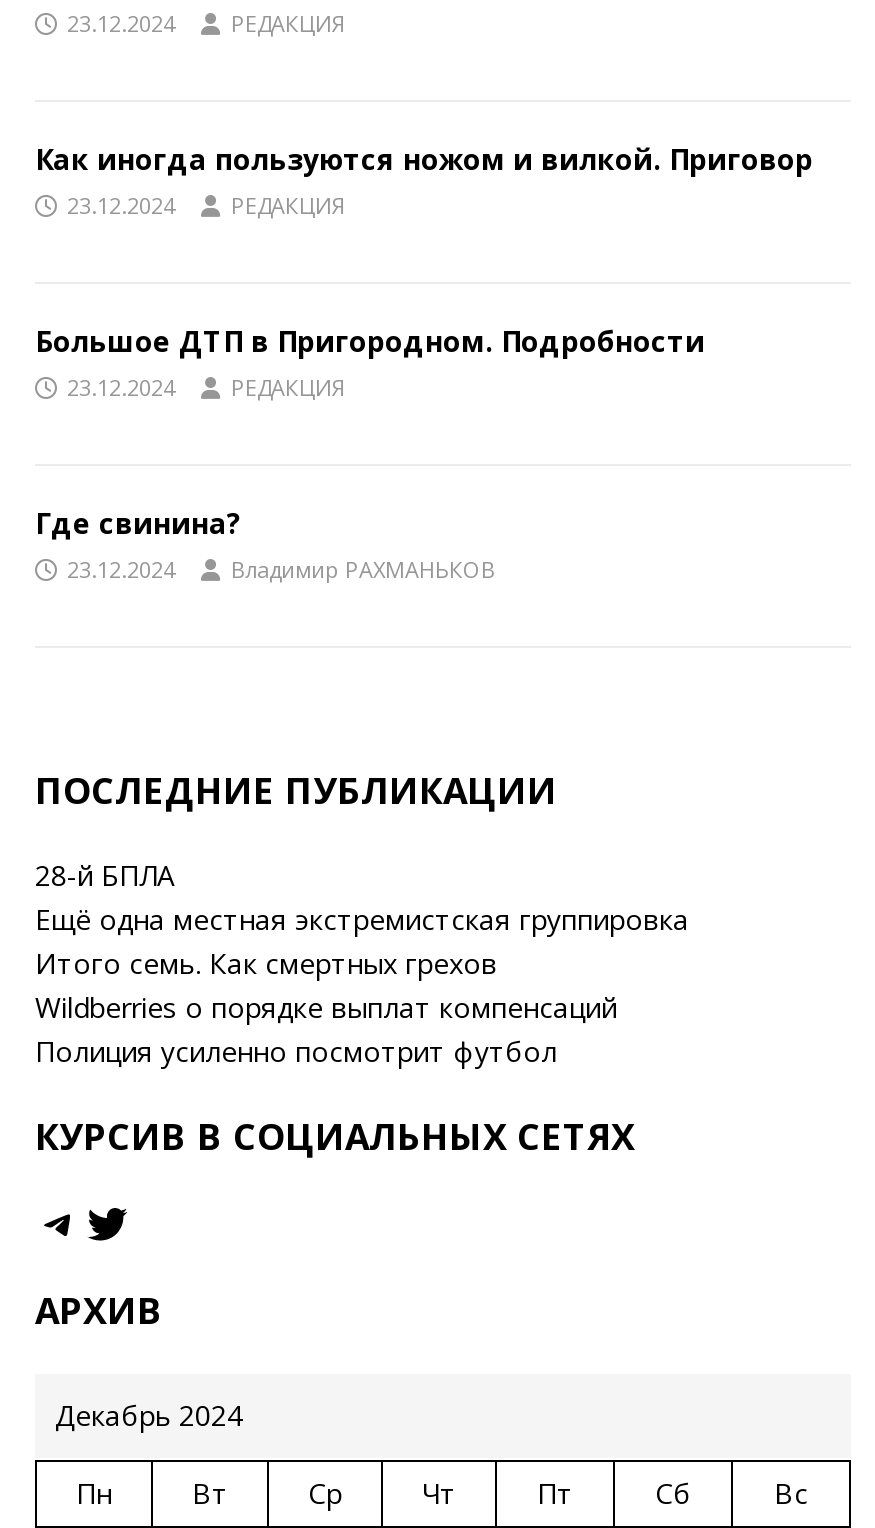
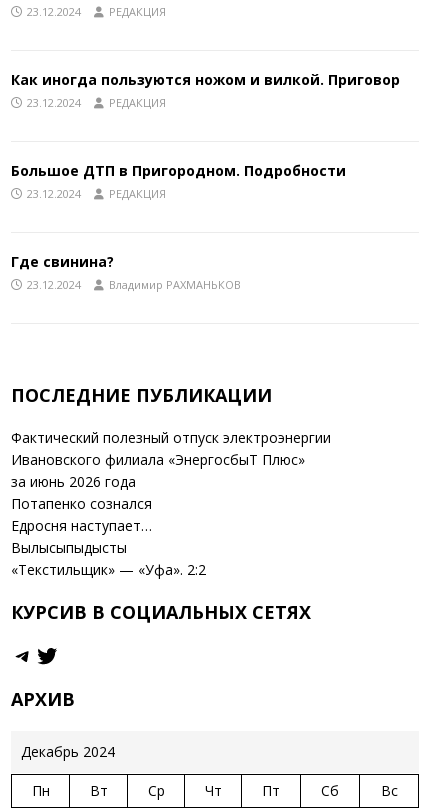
- 28-й БПЛА
- Ещё одна местная экстремистская группировка
- Итого семь. Как смертных грехов
- Wildberries о порядке выплат компенсаций
- Полиция усиленно посмотрит футбол
+ Фактический полезный отпуск электроэнергии
+ Ивановского филиала «ЭнергосбыТ Плюс»
+ за июнь 2026 года
+ Потапенко сознался
+ Едросня наступает…
+ Вылысыпыдысты
+ «Текстильщик» — «Уфа». 2:2
